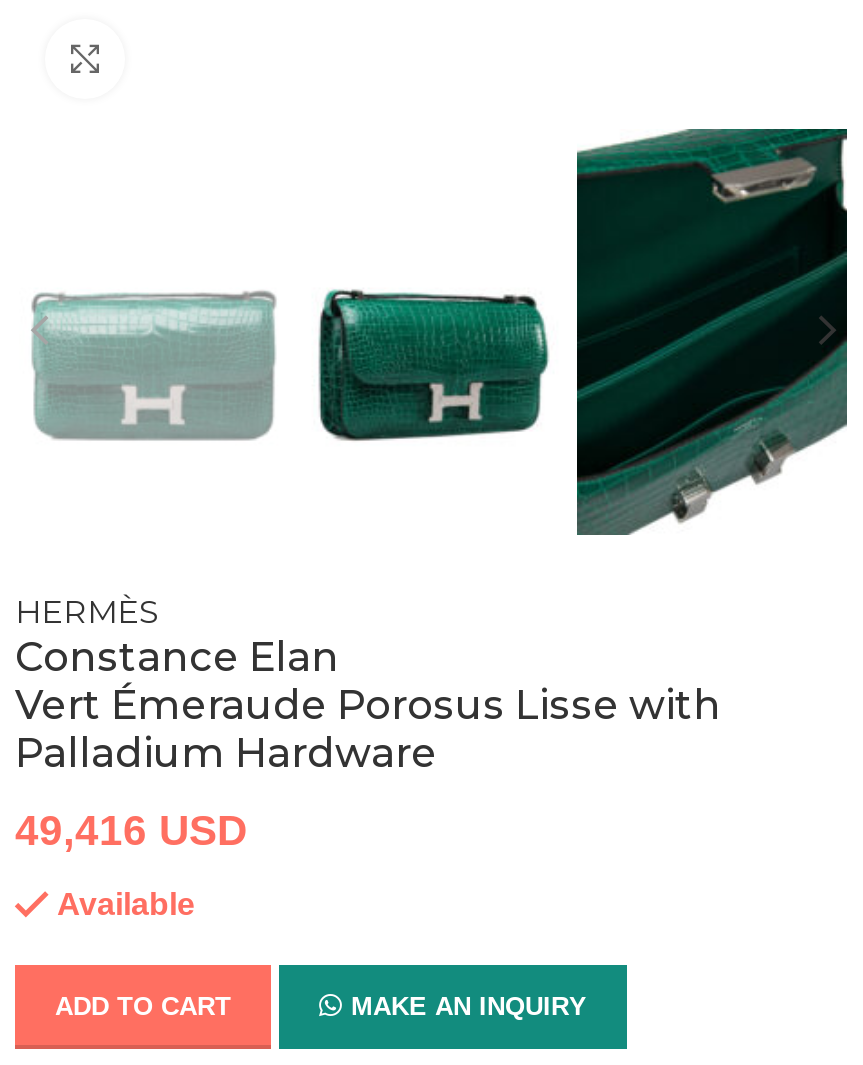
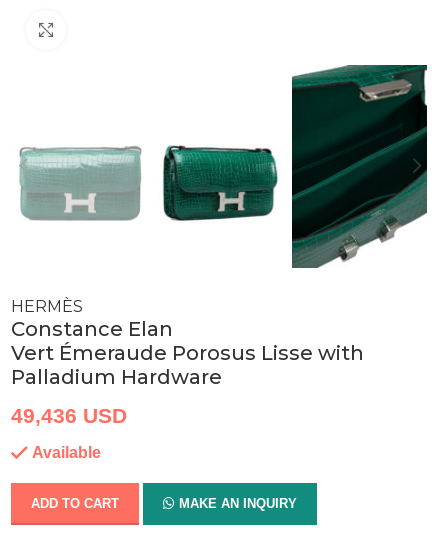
- 49,416 USD
+ 49,436 USD
